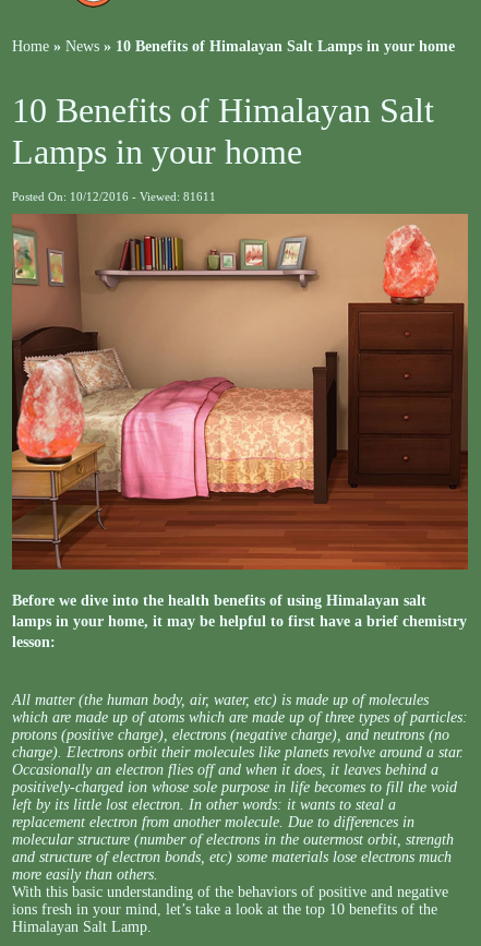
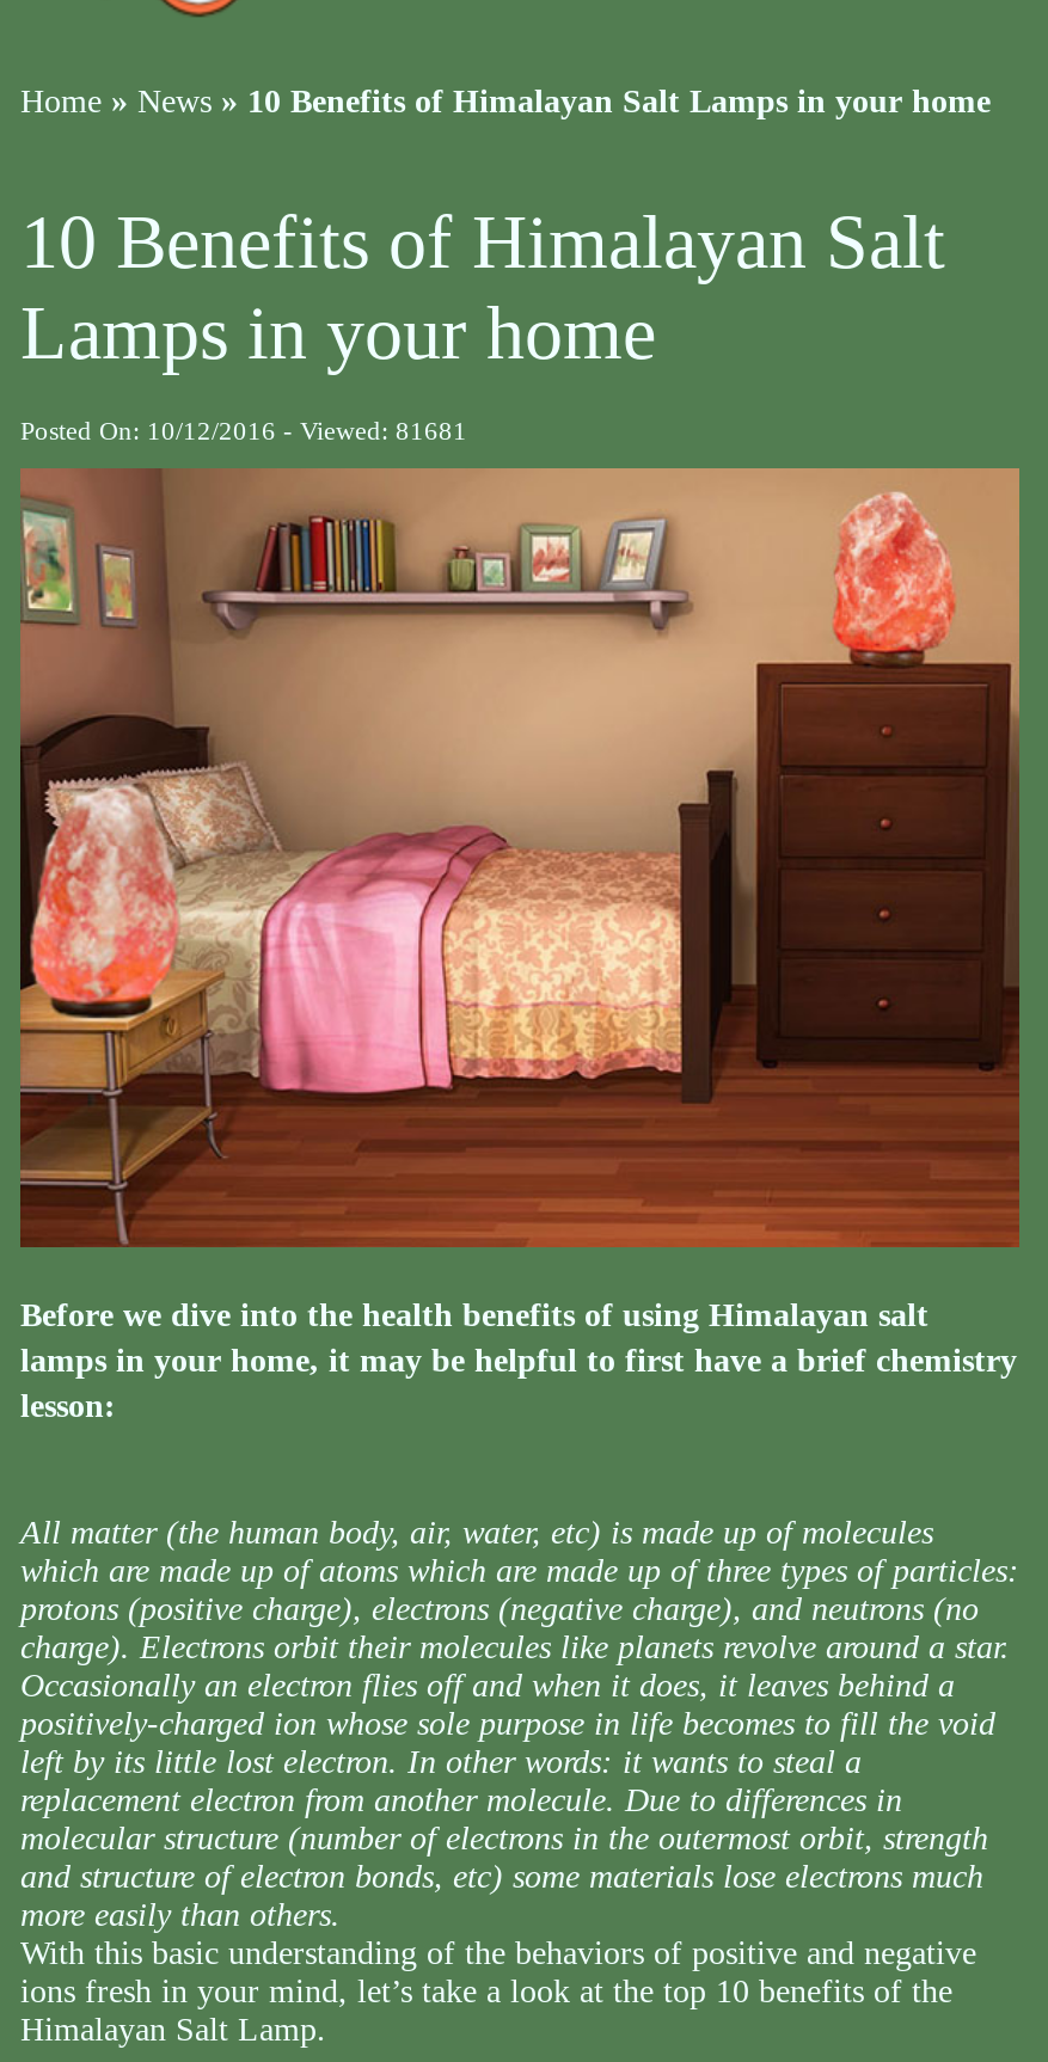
- Posted On: 10/12/2016 - Viewed: 81611
+ Posted On: 10/12/2016 - Viewed: 81681
